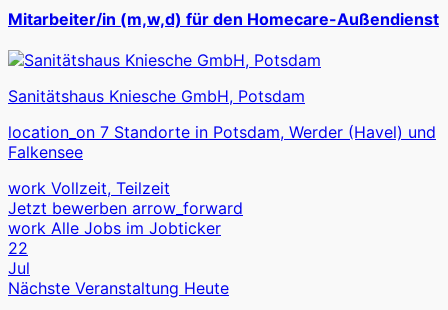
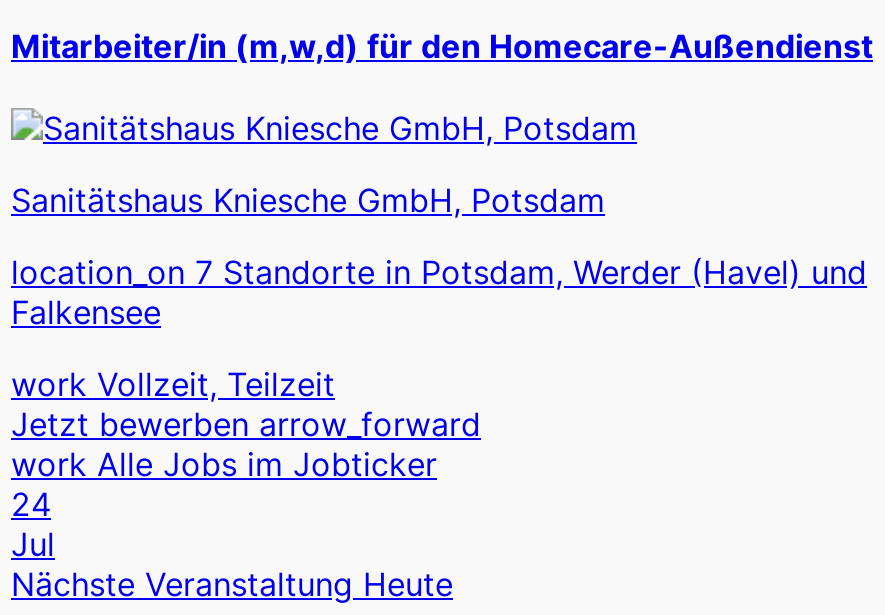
- 22
+ 24
